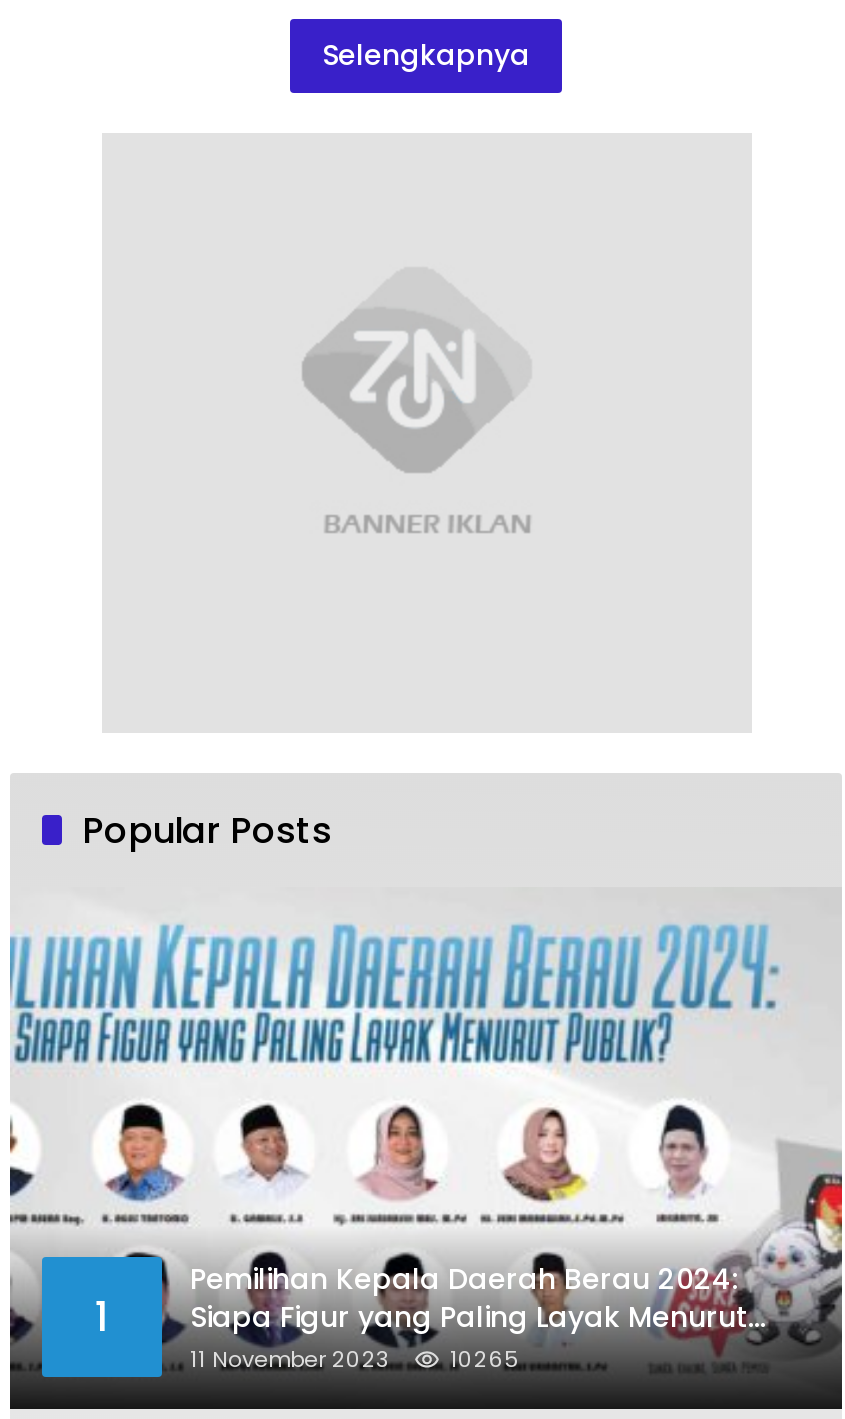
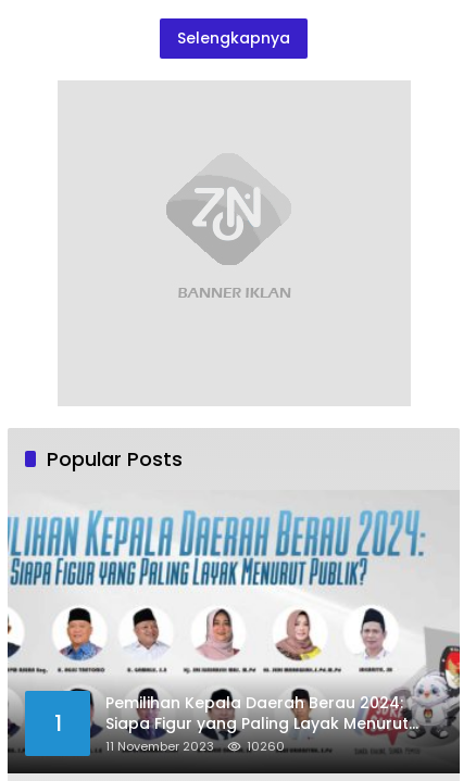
- 10265
+ 10260
